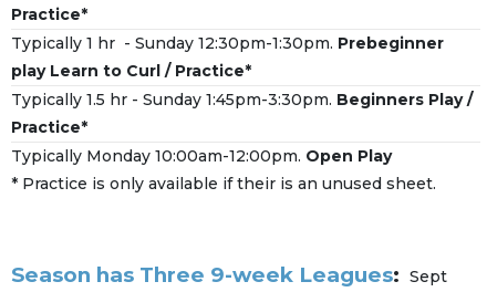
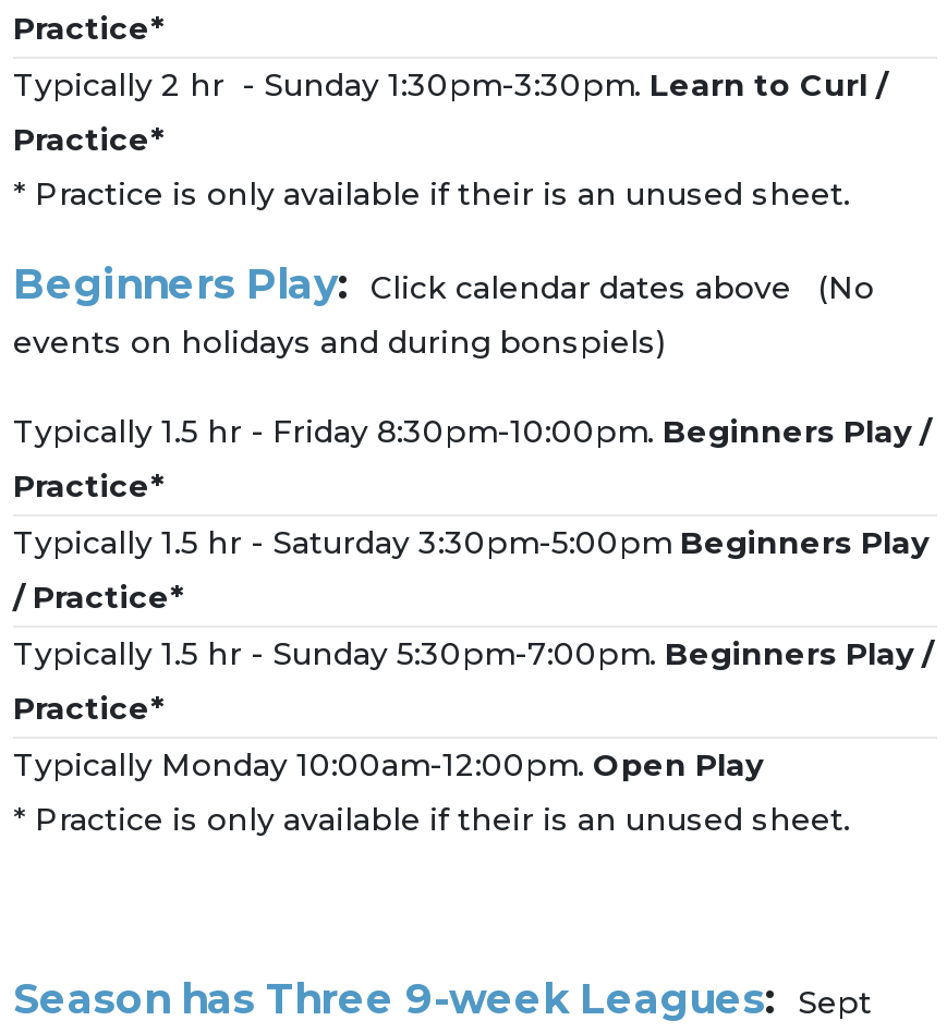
- Typically 1 hr - Sunday 12:30pm-1:30pm. Prebeginner
- play Learn to Curl / Practice*
- Typically 1.5 hr - Sunday 1:45pm-3:30pm. Beginners Play /
+ Typically 2 hr - Sunday 1:30pm-3:30pm. Learn to Curl /
+ Practice*
+ * Practice is only available if their is an unused sheet.
+ Beginners Play: Click calendar dates above (No
+ events on holidays and during bonspiels)
+ Typically 1.5 hr - Friday 8:30pm-10:00pm. Beginners Play /
+ Practice*
+ Typically 1.5 hr - Saturday 3:30pm-5:00pm Beginners Play
+ / Practice*
+ Typically 1.5 hr - Sunday 5:30pm-7:00pm. Beginners Play /
